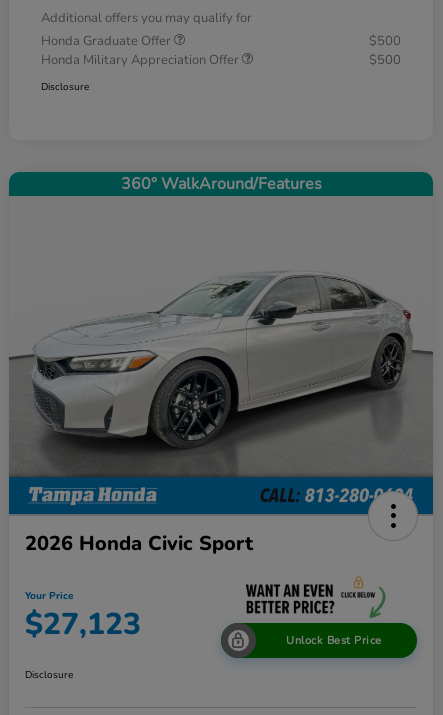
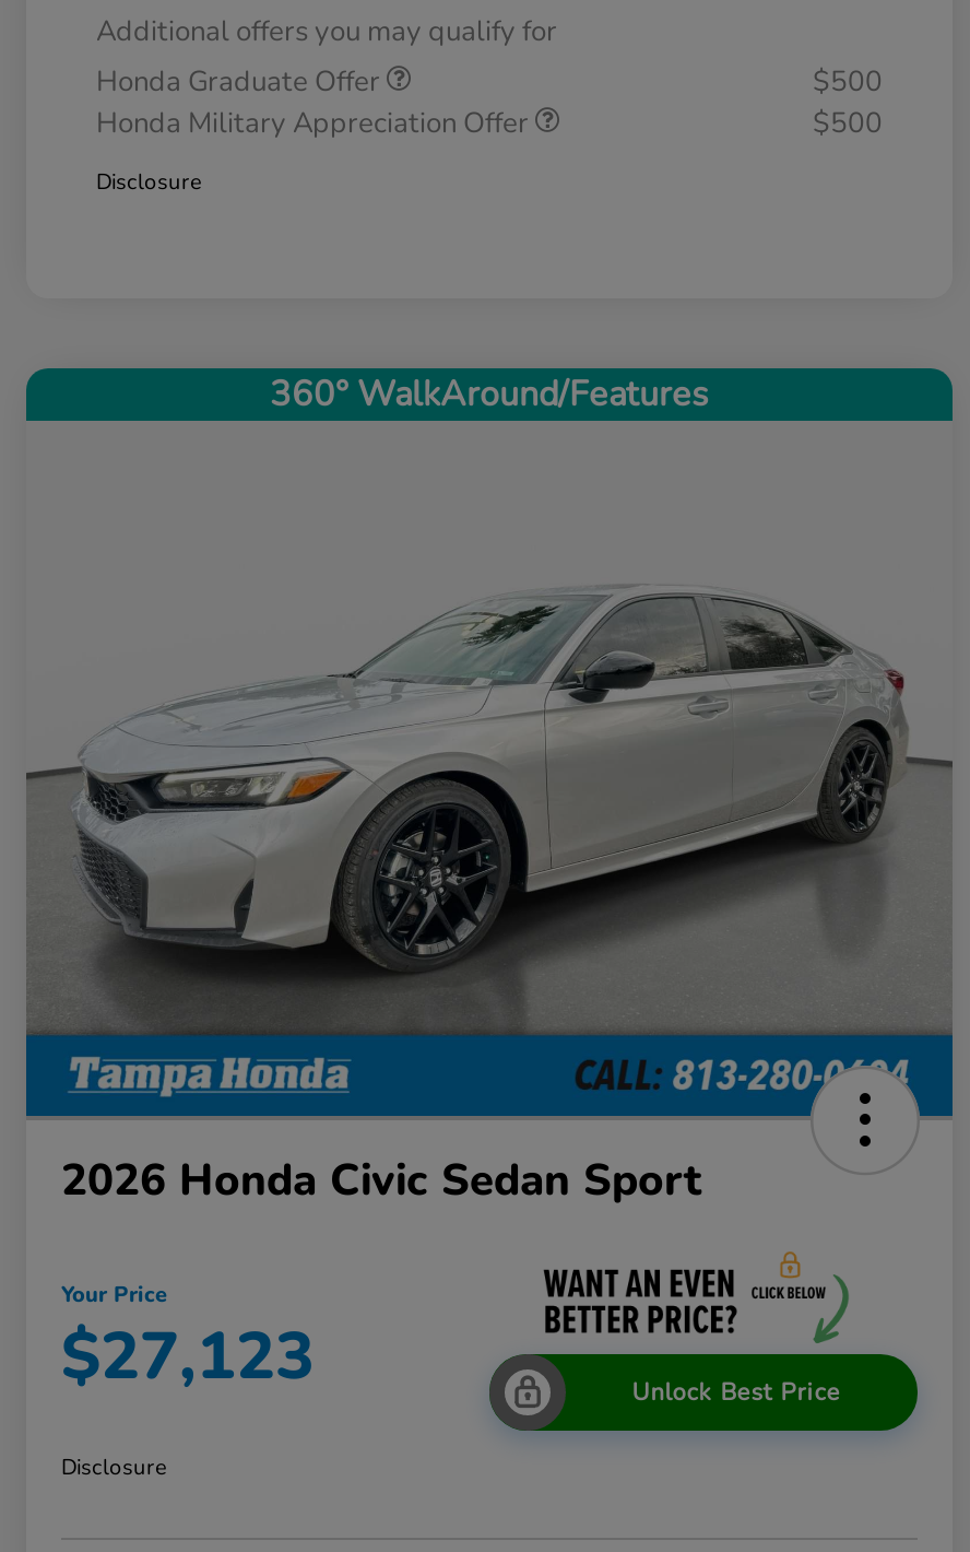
- 2026 Honda Civic Sport
+ 2026 Honda Civic Sedan Sport
